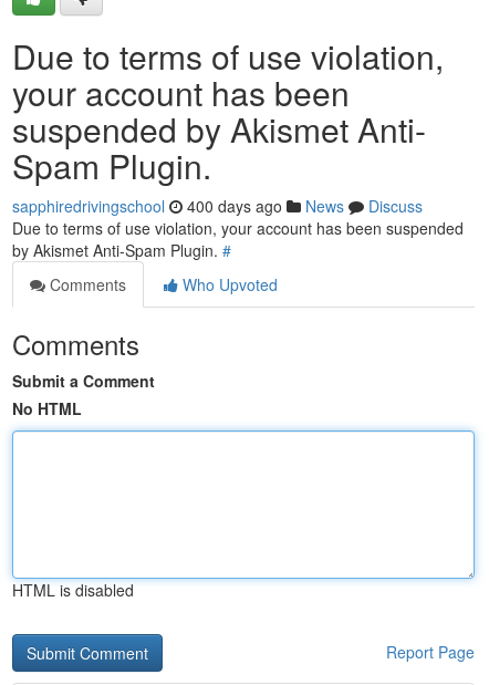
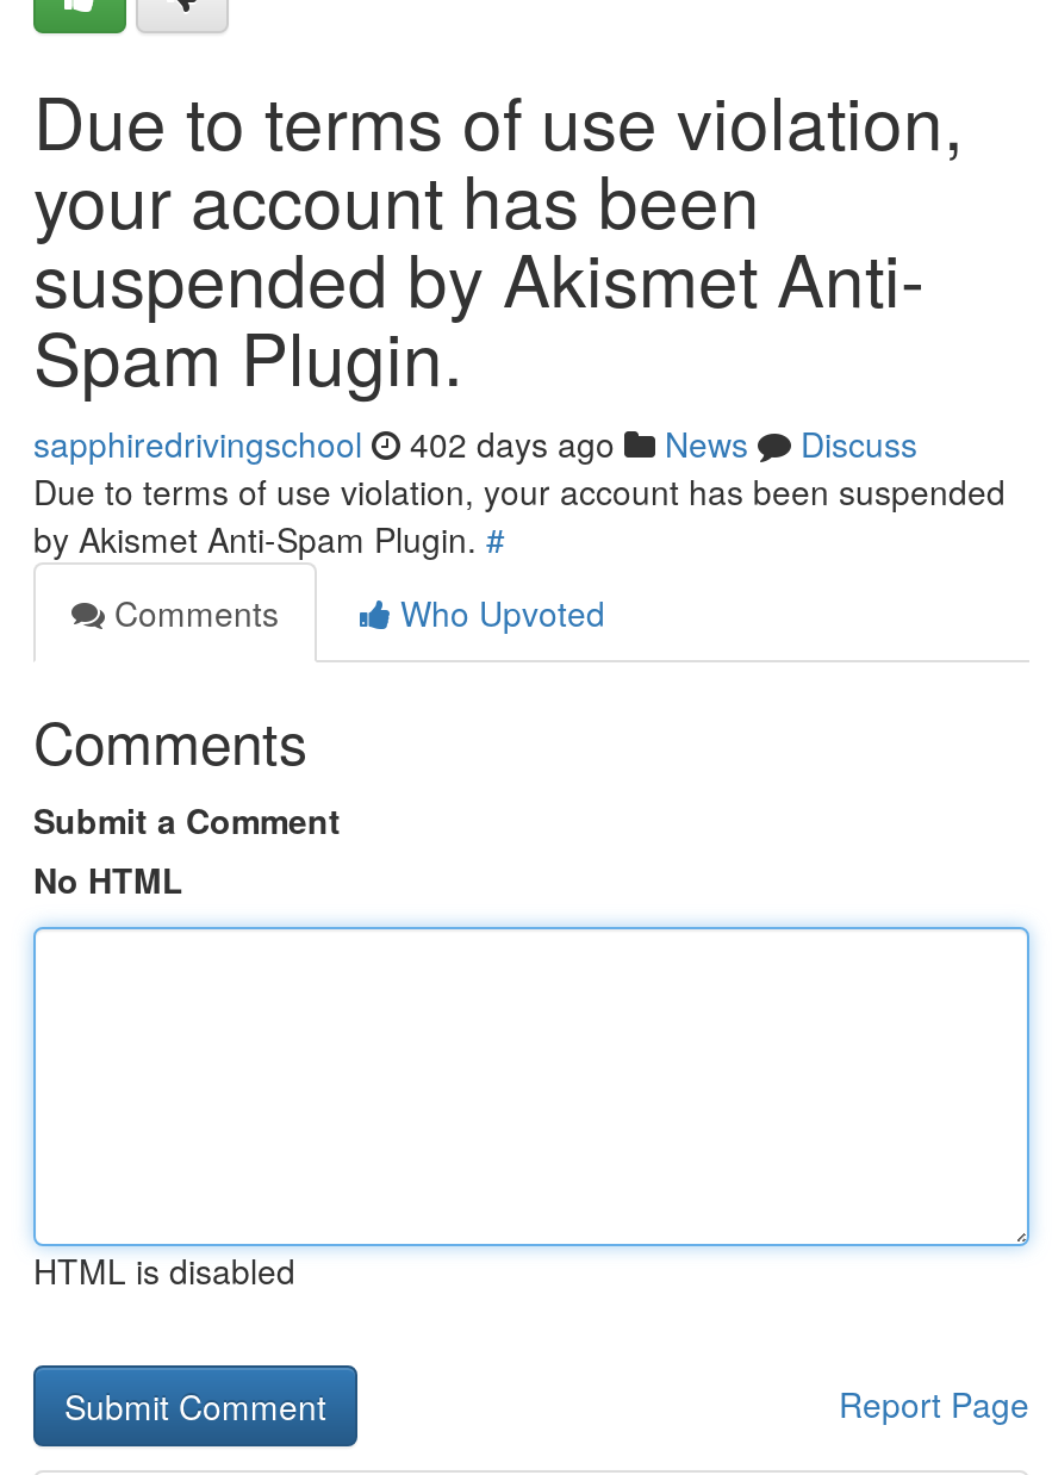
- sapphiredrivingschool 400 days ago News Discuss
+ sapphiredrivingschool 402 days ago News Discuss
